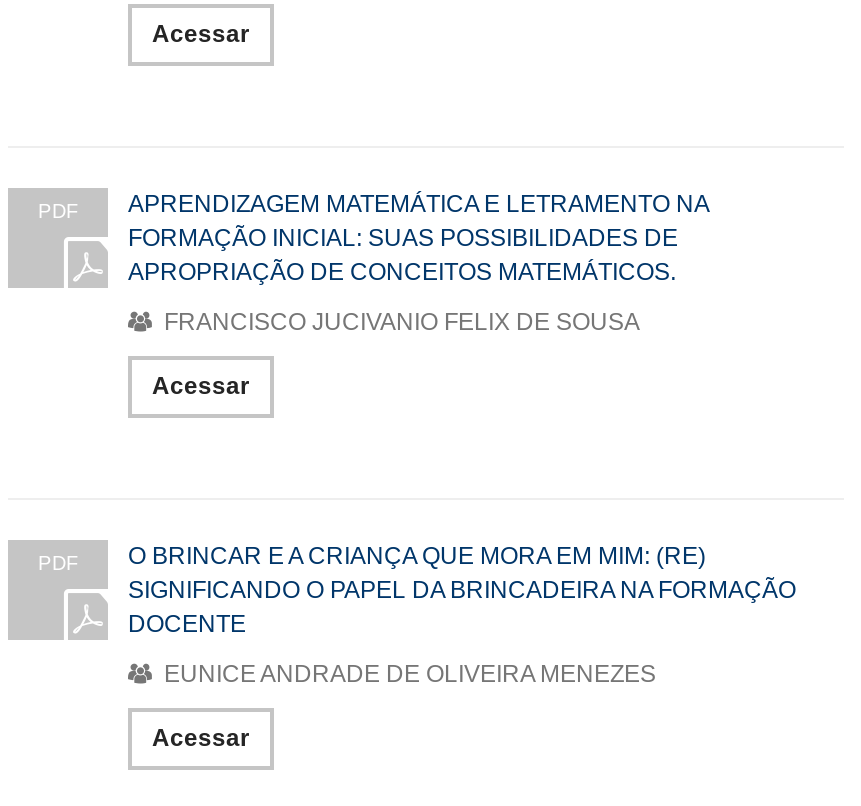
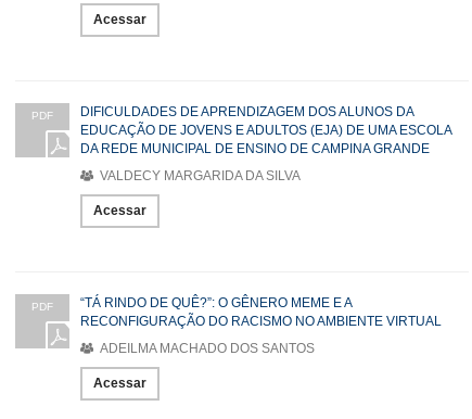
- APRENDIZAGEM MATEMÁTICA E LETRAMENTO NA
- FORMAÇÃO INICIAL: SUAS POSSIBILIDADES DE
- APROPRIAÇÃO DE CONCEITOS MATEMÁTICOS.
+ DIFICULDADES DE APRENDIZAGEM DOS ALUNOS DA
+ EDUCAÇÃO DE JOVENS E ADULTOS (EJA) DE UMA ESCOLA
+ DA REDE MUNICIPAL DE ENSINO DE CAMPINA GRANDE

- FRANCISCO JUCIVANIO FELIX DE SOUSA
+ VALDECY MARGARIDA DA SILVA

- O BRINCAR E A CRIANÇA QUE MORA EM MIM: (RE)
- SIGNIFICANDO O PAPEL DA BRINCADEIRA NA FORMAÇÃO
- DOCENTE
+ “TÁ RINDO DE QUÊ?”: O GÊNERO MEME E A
+ RECONFIGURAÇÃO DO RACISMO NO AMBIENTE VIRTUAL

- EUNICE ANDRADE DE OLIVEIRA MENEZES
+ ADEILMA MACHADO DOS SANTOS
